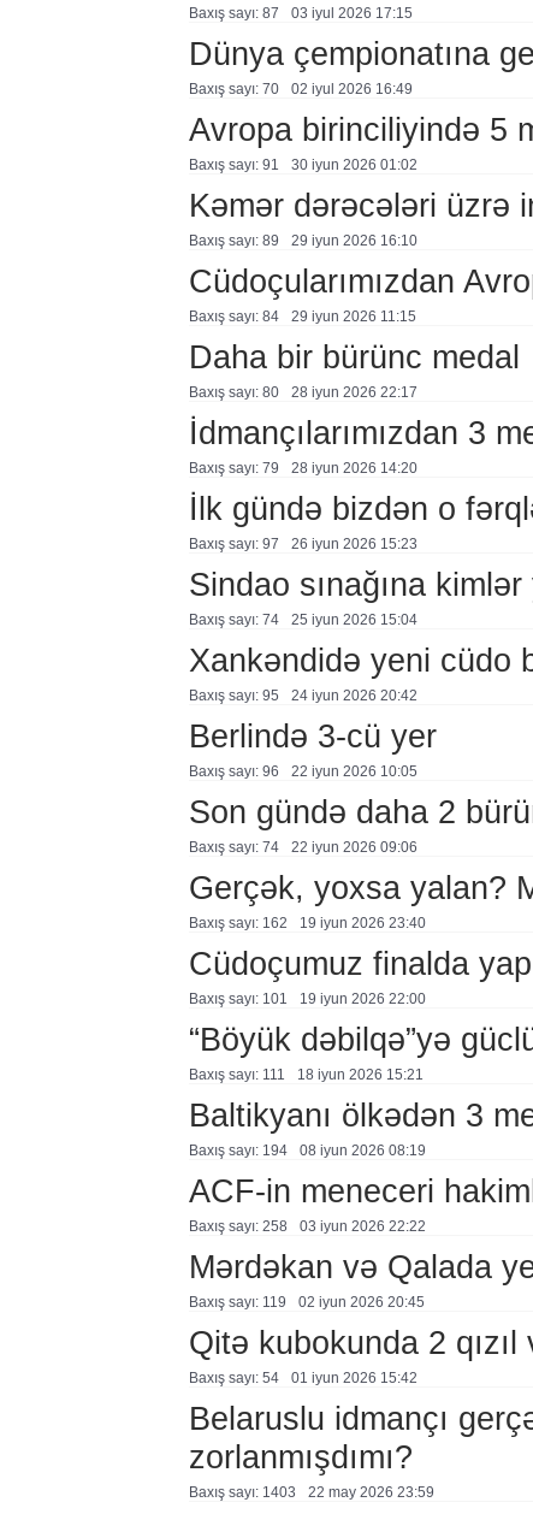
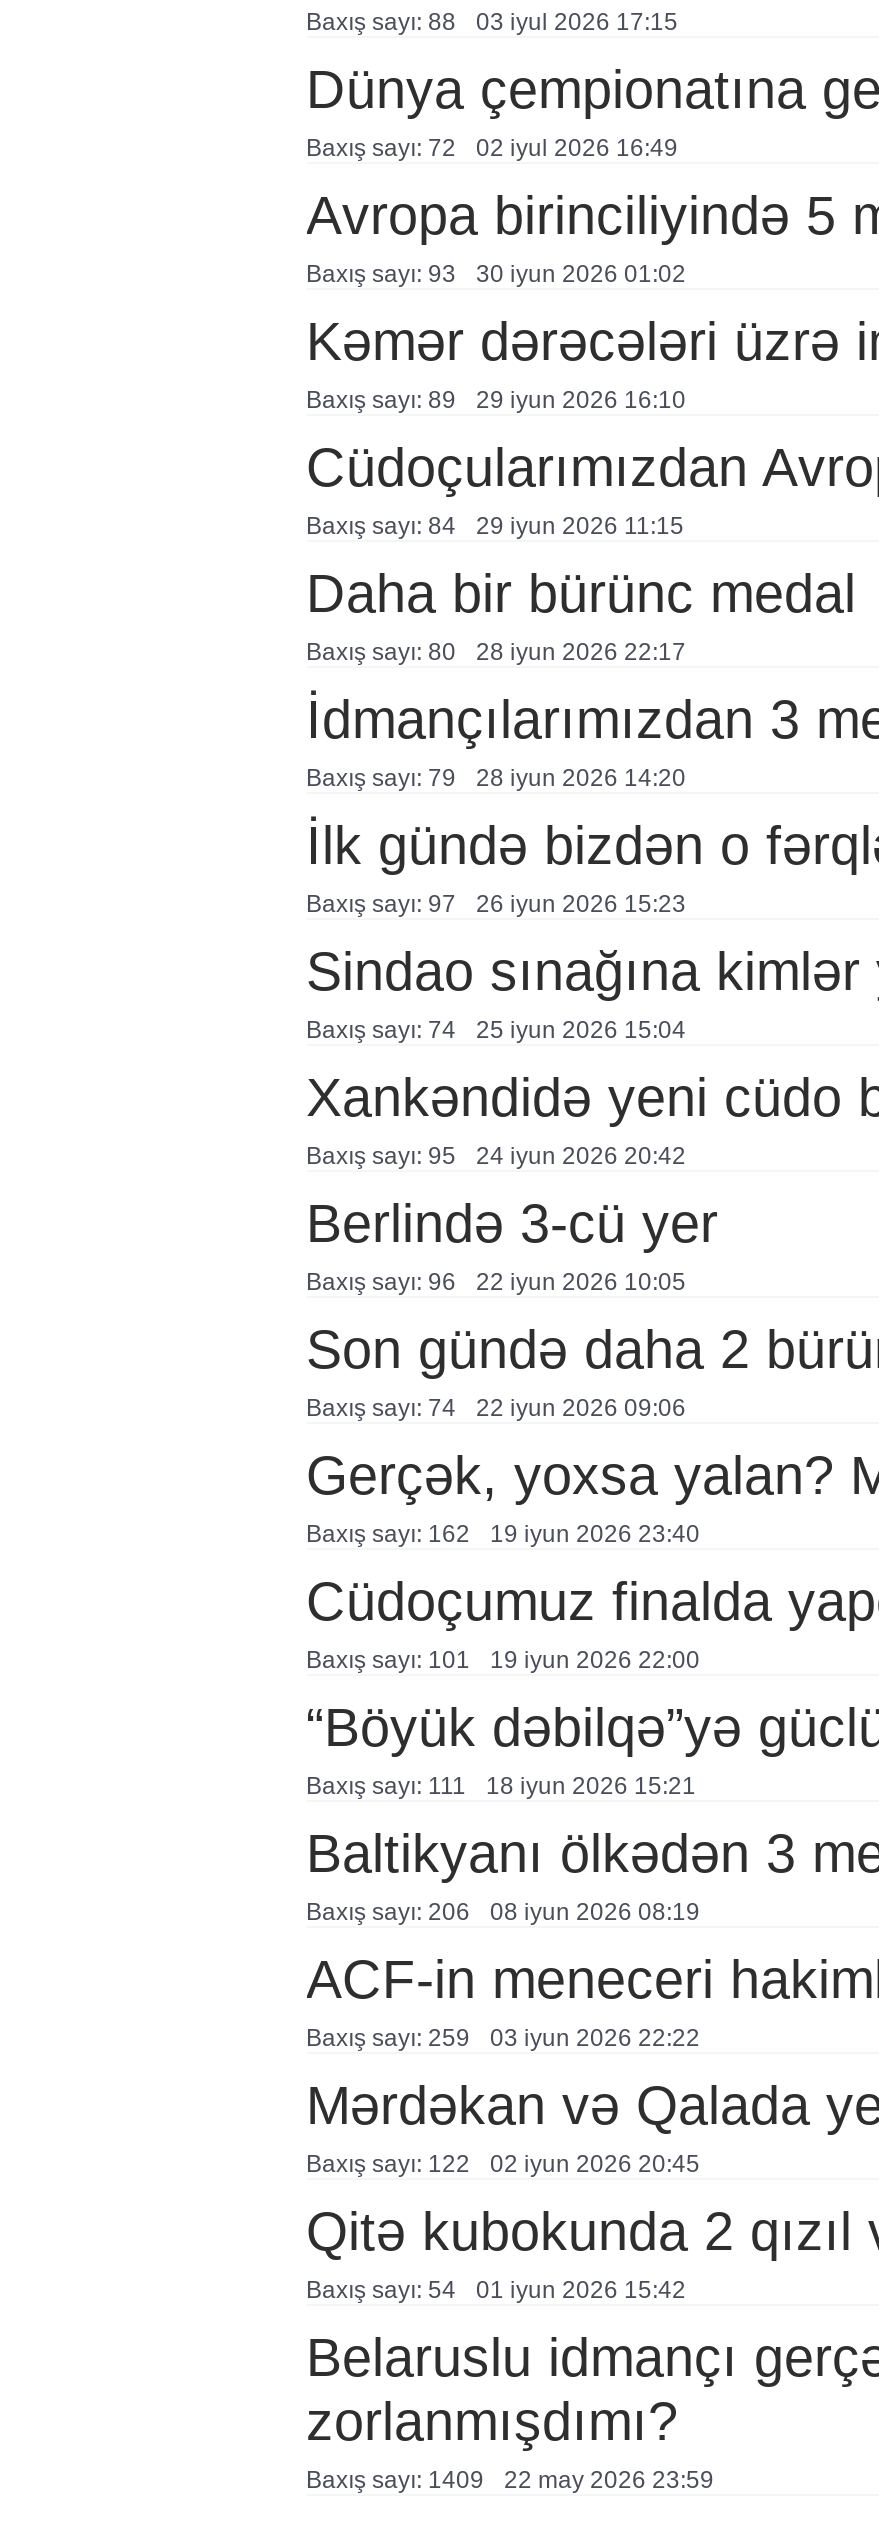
- Baxış sayı: 87 03 i̇yul 2026 17:15
+ Baxış sayı: 88 03 i̇yul 2026 17:15

- Baxış sayı: 70 02 i̇yul 2026 16:49
+ Baxış sayı: 72 02 i̇yul 2026 16:49

- Baxış sayı: 91 30 i̇yun 2026 01:02
+ Baxış sayı: 93 30 i̇yun 2026 01:02

- Baxış sayı: 194 08 i̇yun 2026 08:19
+ Baxış sayı: 206 08 i̇yun 2026 08:19

- Baxış sayı: 258 03 i̇yun 2026 22:22
+ Baxış sayı: 259 03 i̇yun 2026 22:22

- Baxış sayı: 119 02 i̇yun 2026 20:45
+ Baxış sayı: 122 02 i̇yun 2026 20:45

- Baxış sayı: 1403 22 may 2026 23:59
+ Baxış sayı: 1409 22 may 2026 23:59
